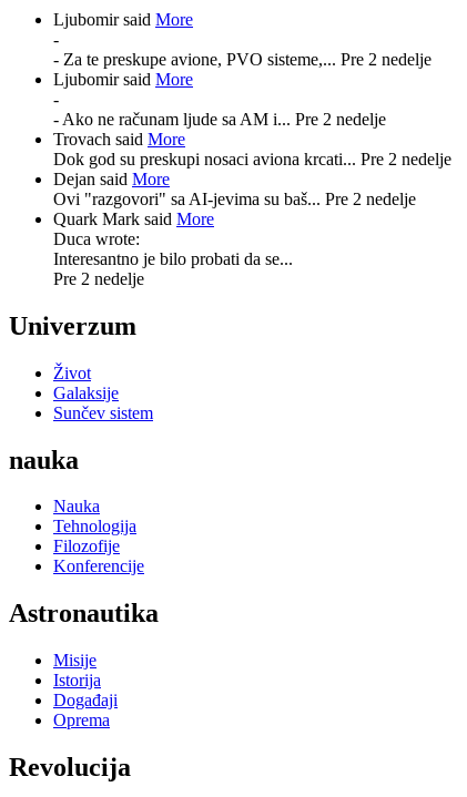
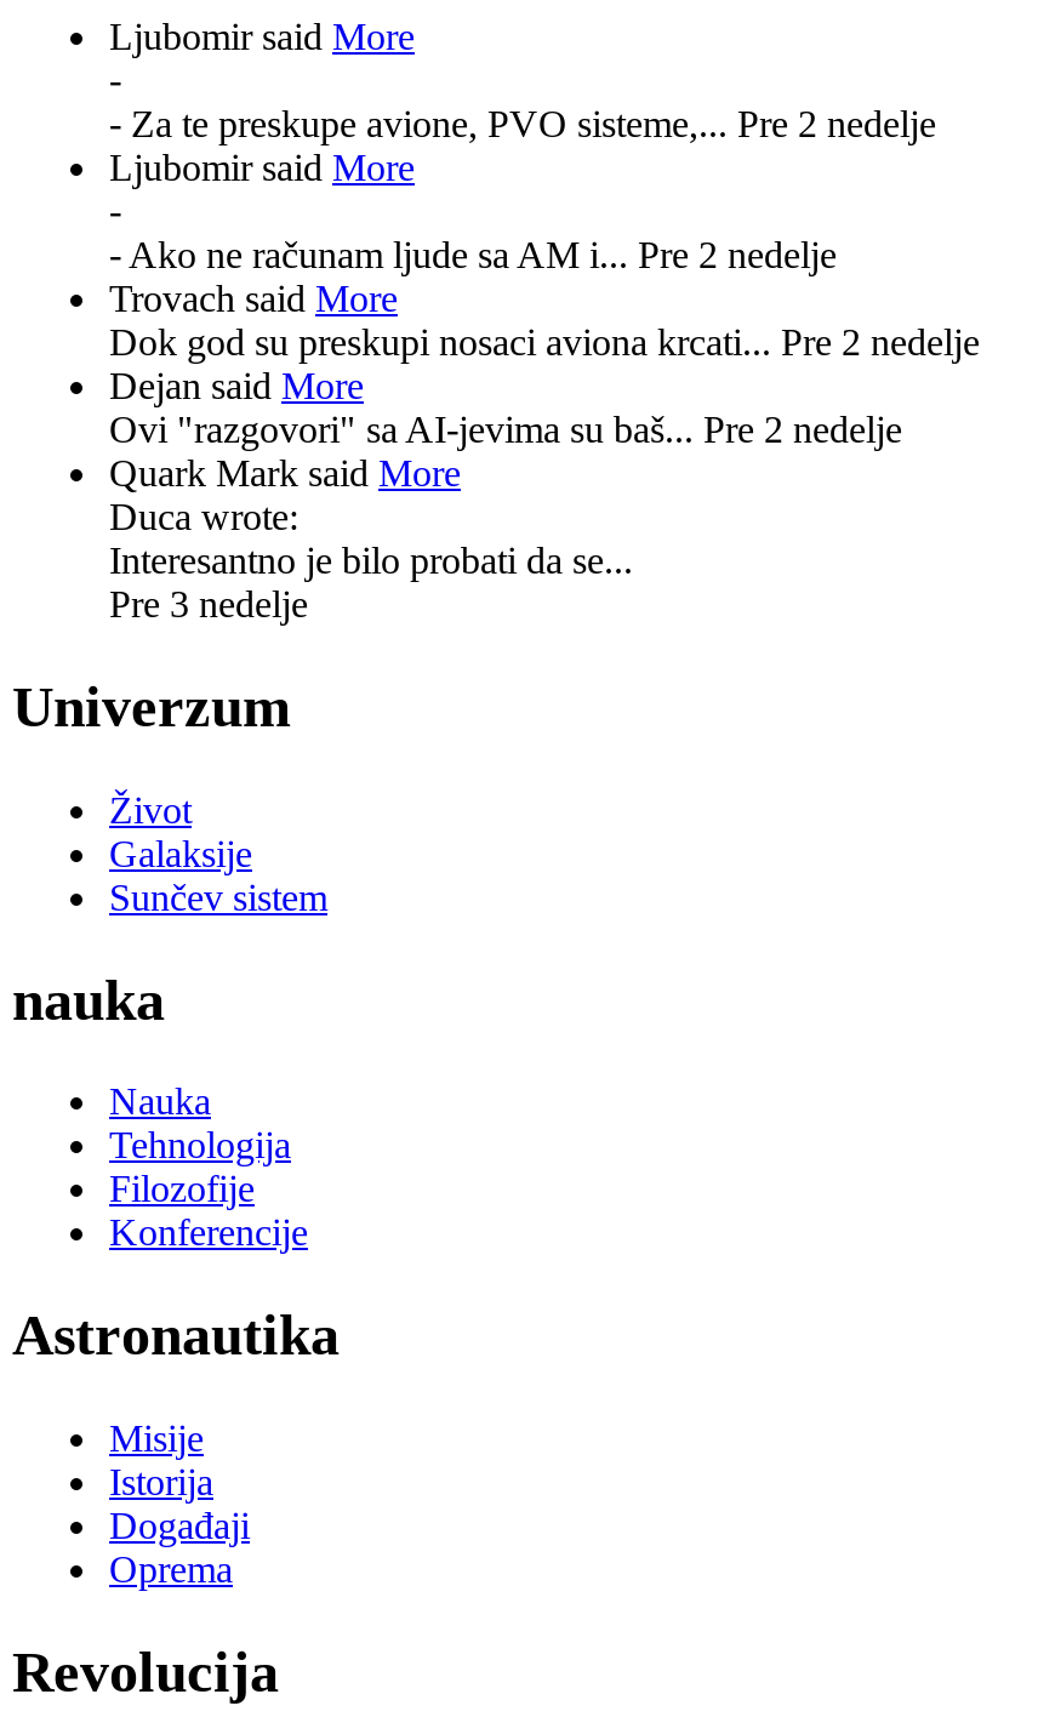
- Pre 2 nedelje
+ Pre 3 nedelje
